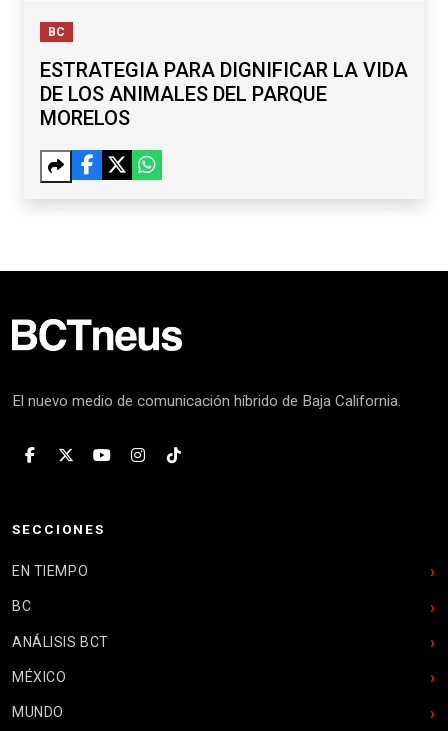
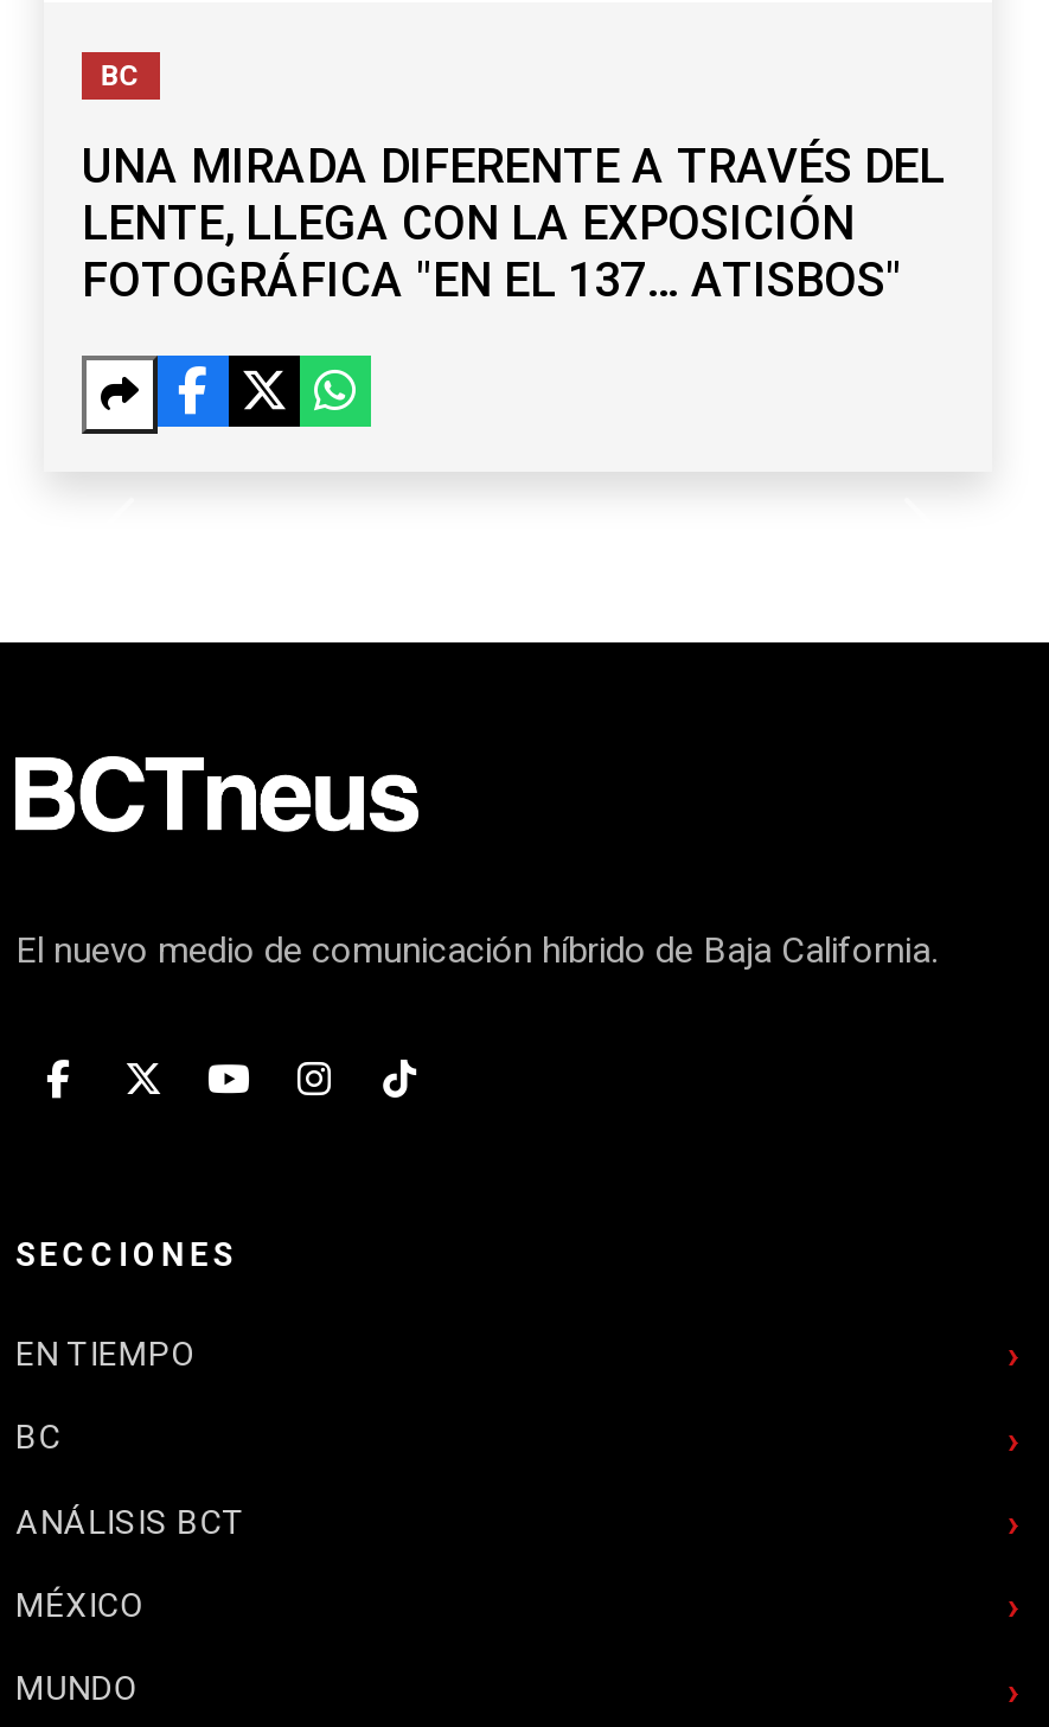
- ESTRATEGIA PARA DIGNIFICAR LA VIDA
- DE LOS ANIMALES DEL PARQUE
- MORELOS
+ UNA MIRADA DIFERENTE A TRAVÉS DEL
+ LENTE, LLEGA CON LA EXPOSICIÓN
+ FOTOGRÁFICA "EN EL 137… ATISBOS"
